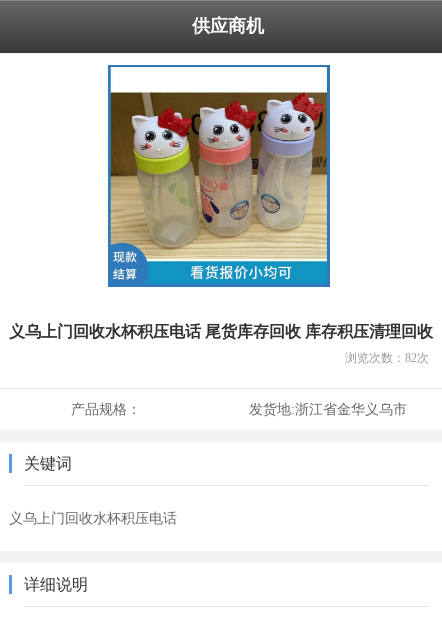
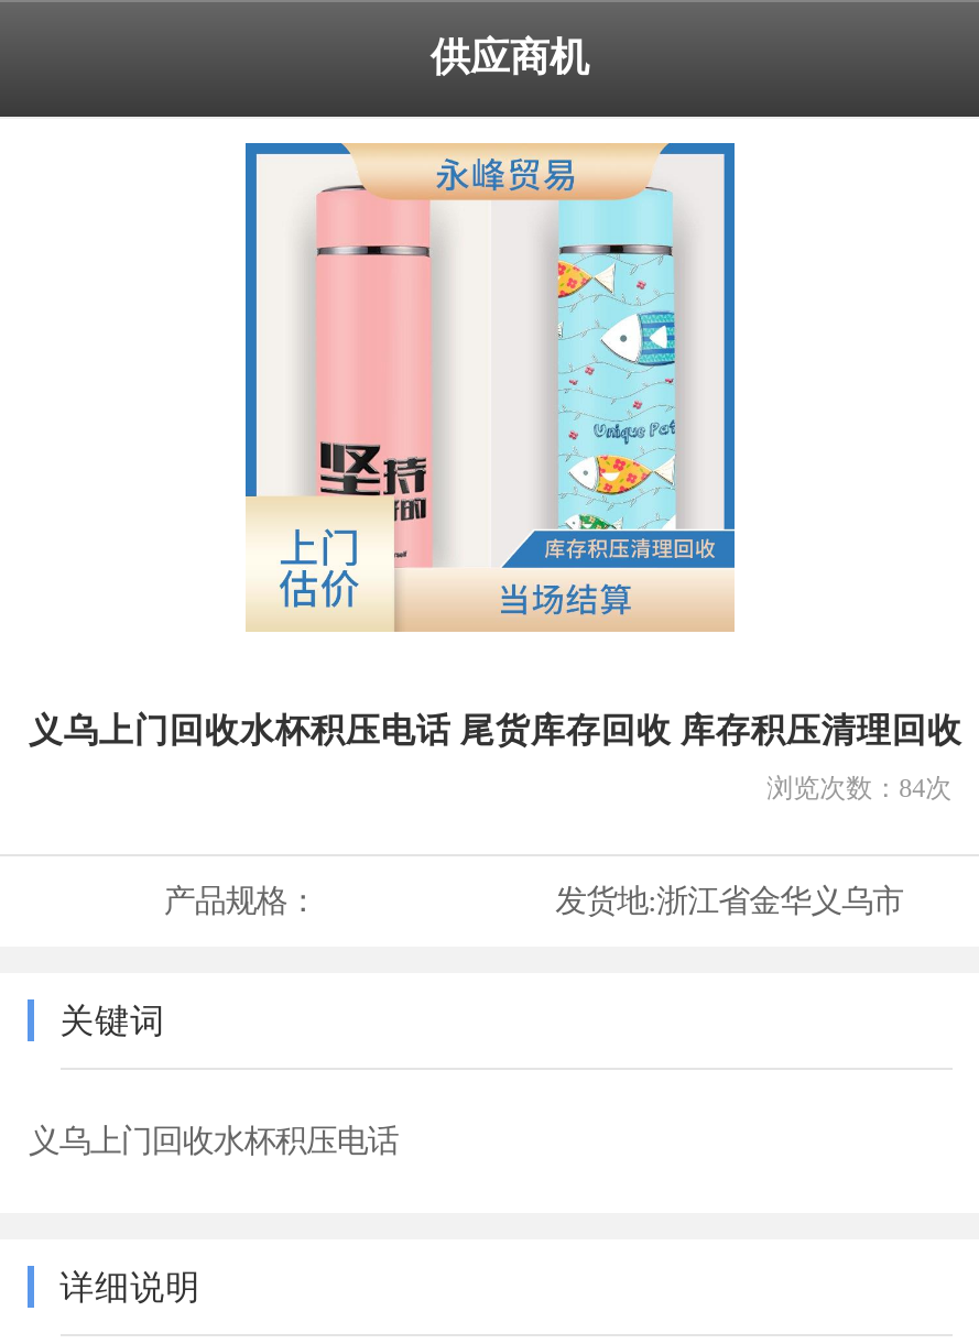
- [image]
+ [image]

- 浏览次数：82次
+ 浏览次数：84次
